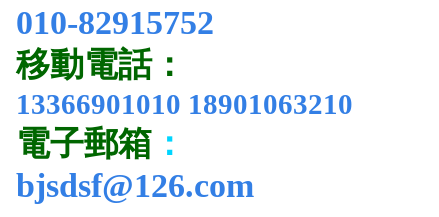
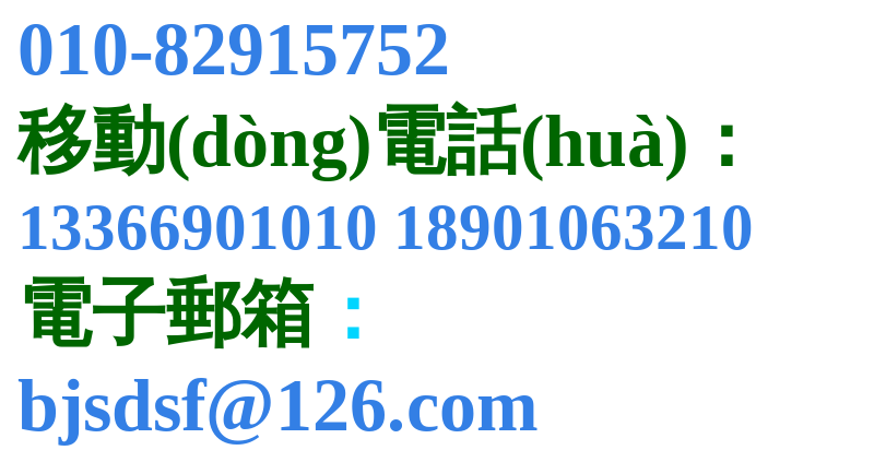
- 移動電話：
+ 移動(dòng)電話(huà)：
